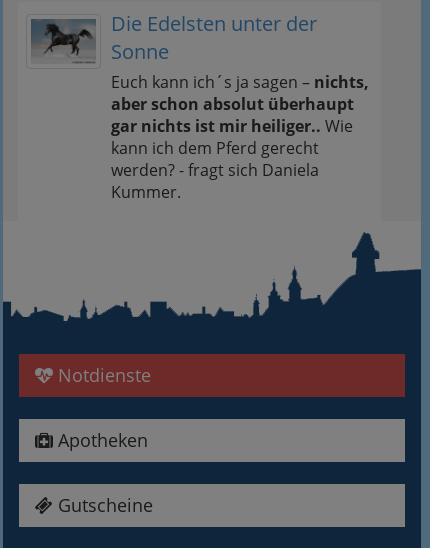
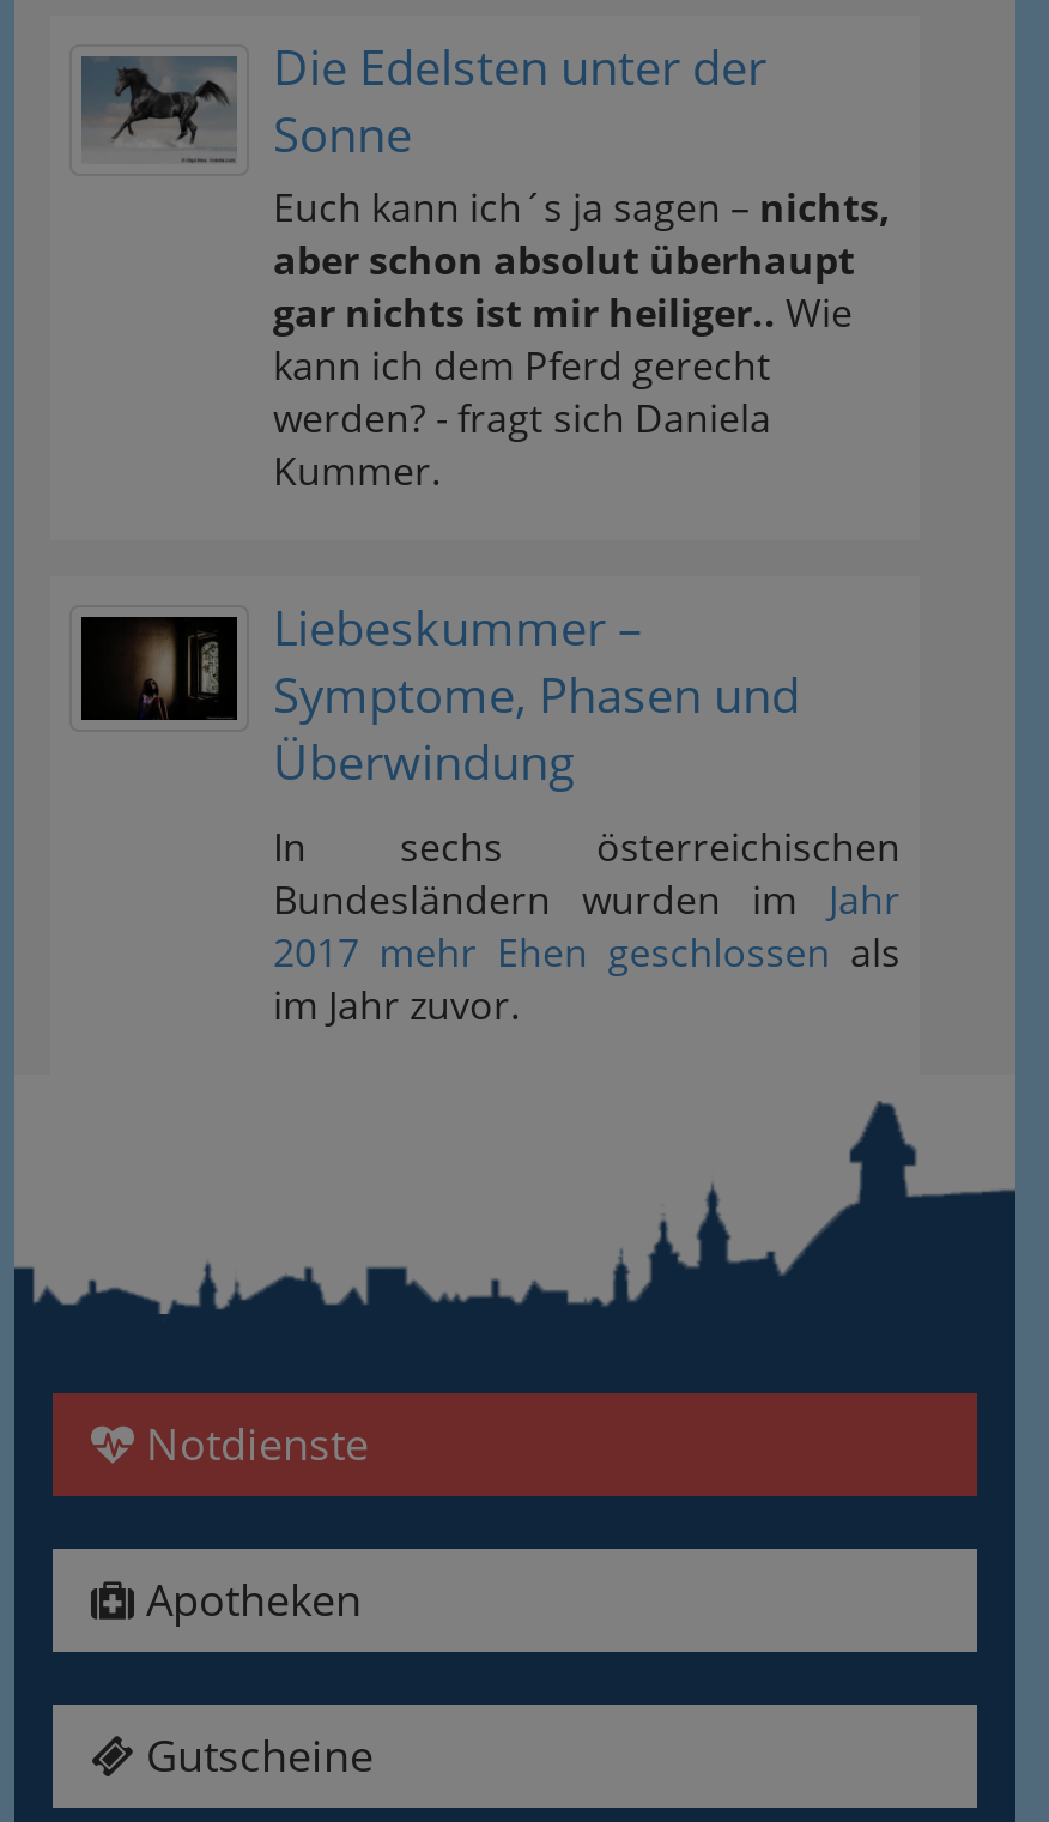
+ [image]
+ Liebeskummer –
+ Symptome, Phasen und
+ Überwindung
+ In sechs österreichischen
+ Bundesländern wurden im Jahr
+ 2017 mehr Ehen geschlossen als
+ im Jahr zuvor.
